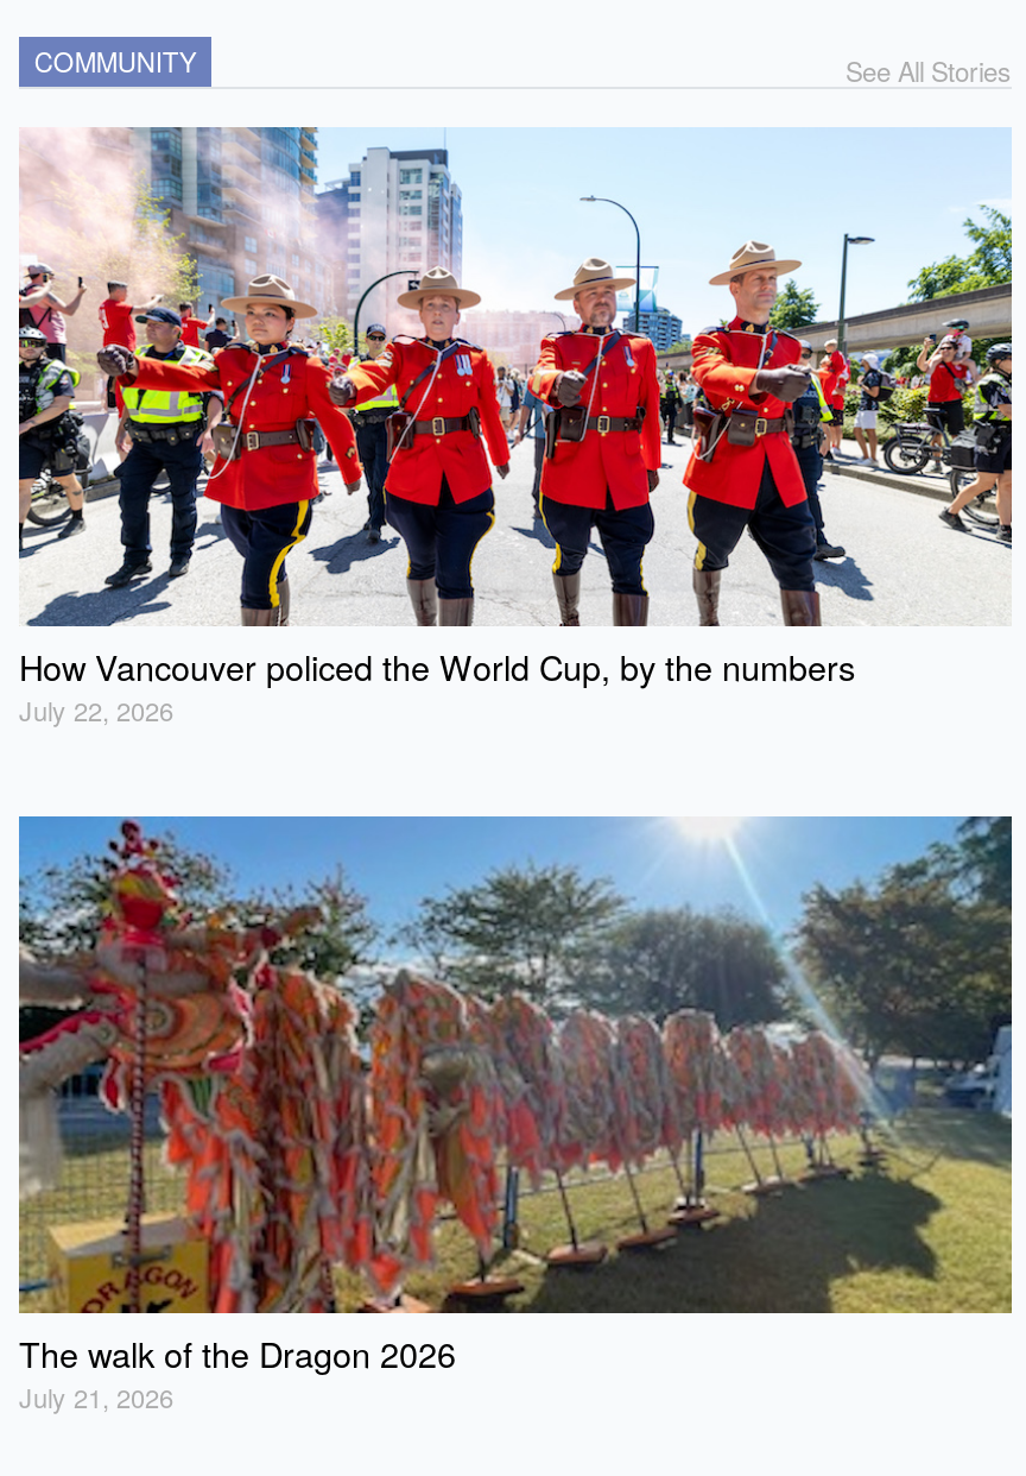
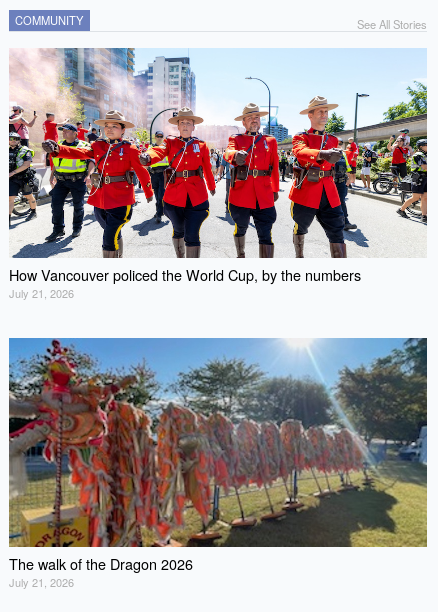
- July 22, 2026
+ July 21, 2026
